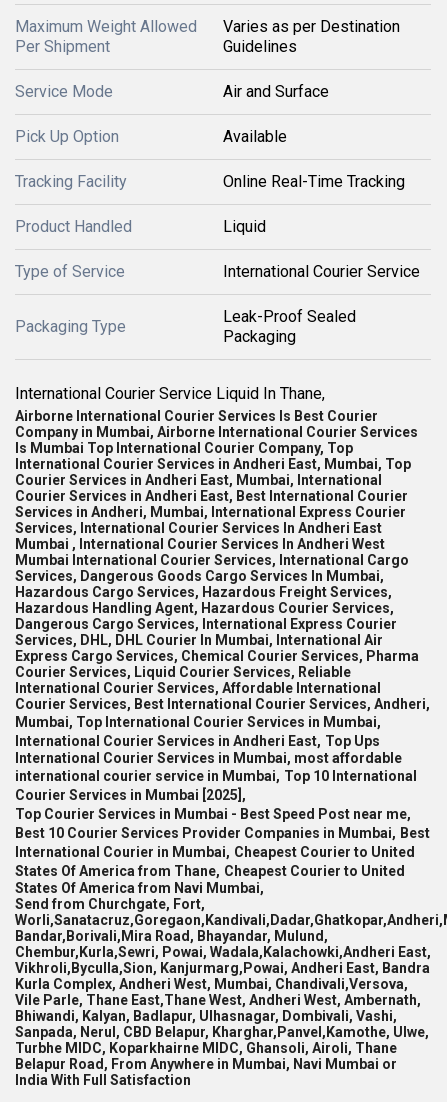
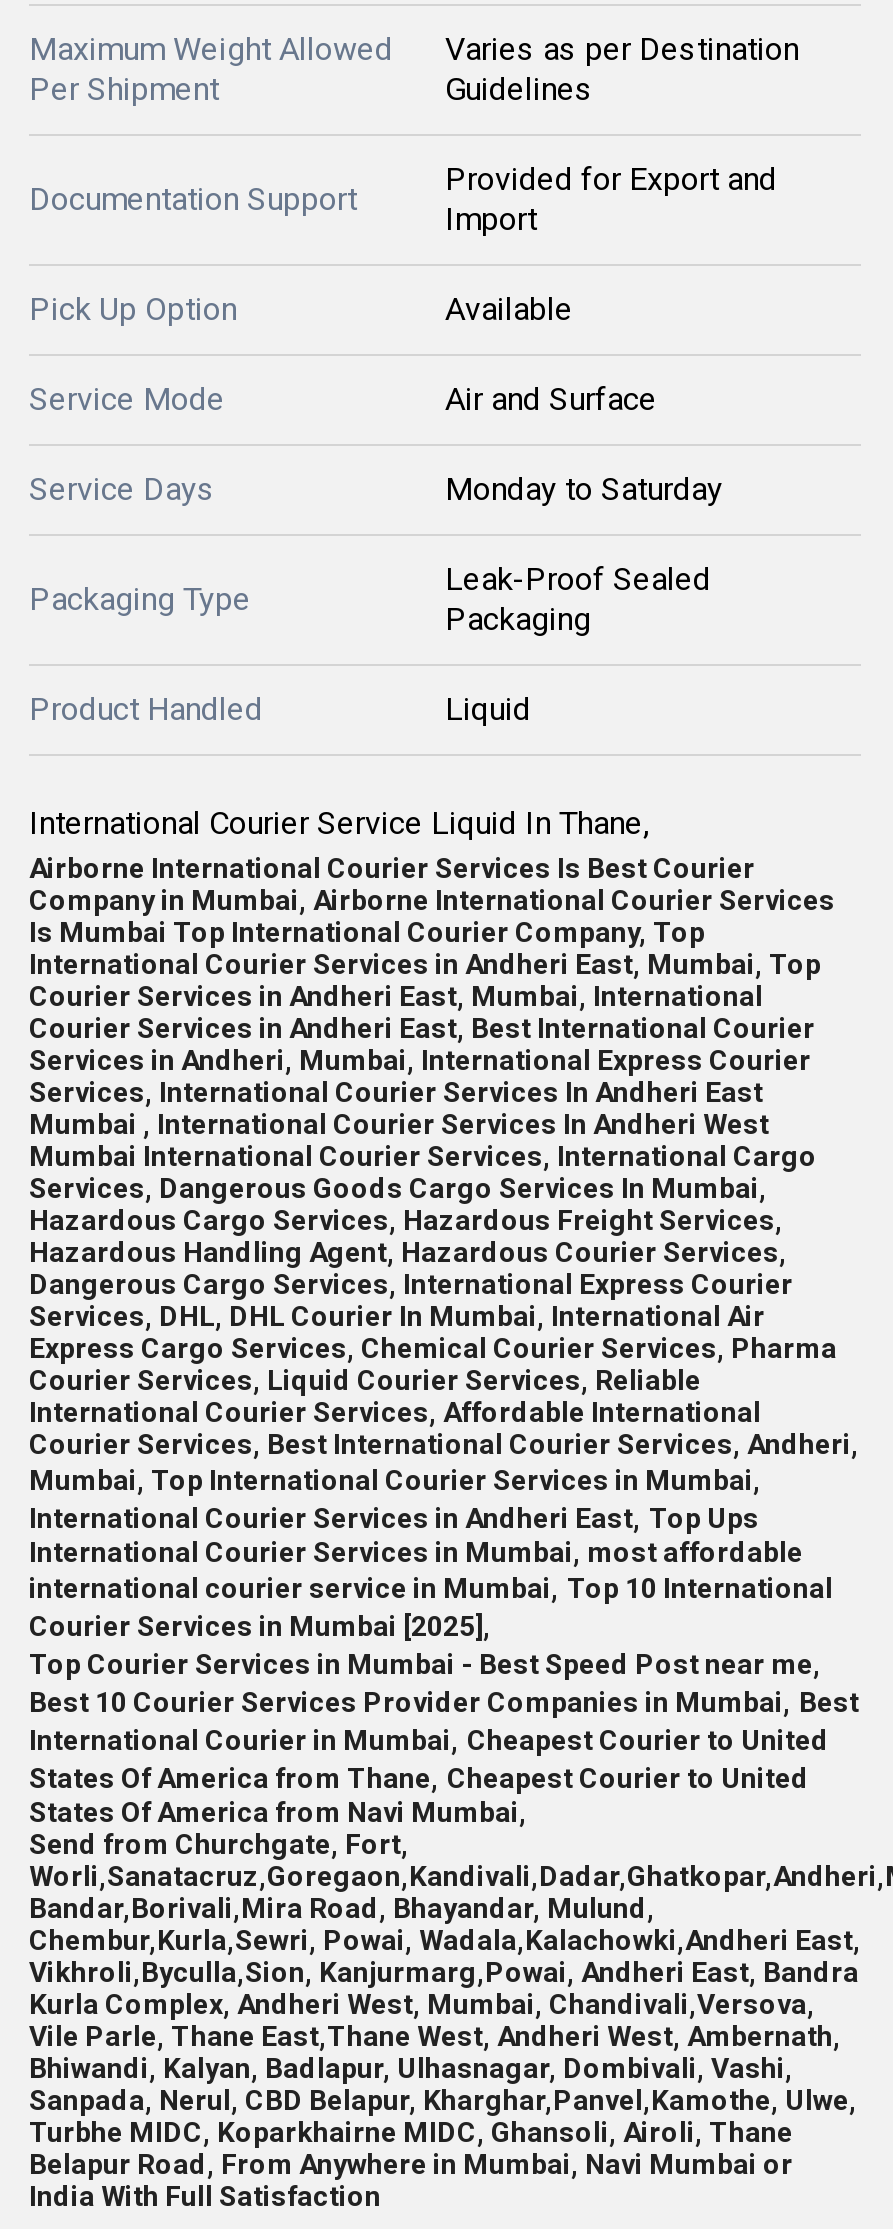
+ Documentation Support

+ Provided for Export and
+ Import

moved down: Service Mode | Air and Surface

moved up: Pick Up Option | Available

- Tracking Facility
- Online Real-Time Tracking
- Type of Service
- International Courier Service
+ Service Days
+ Monday to Saturday

moved down: Product Handled | Liquid

moved up: Packaging Type | Leak-Proof Sealed | Packaging
